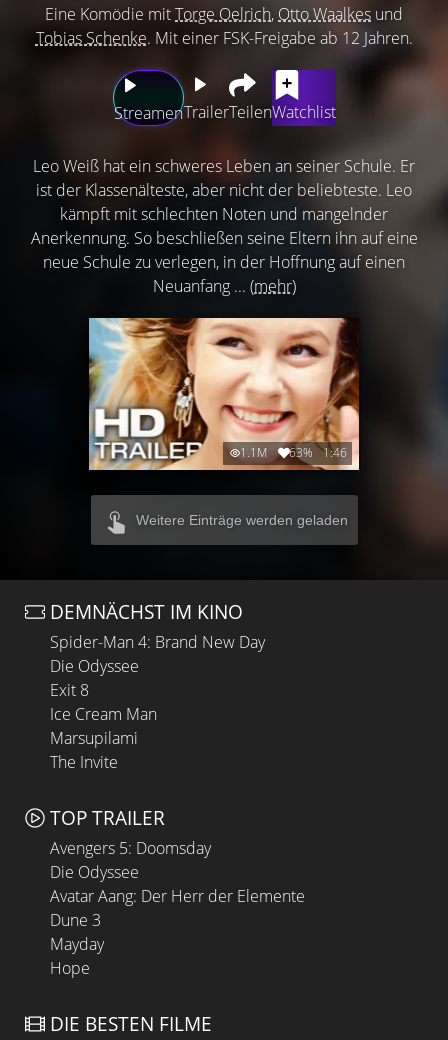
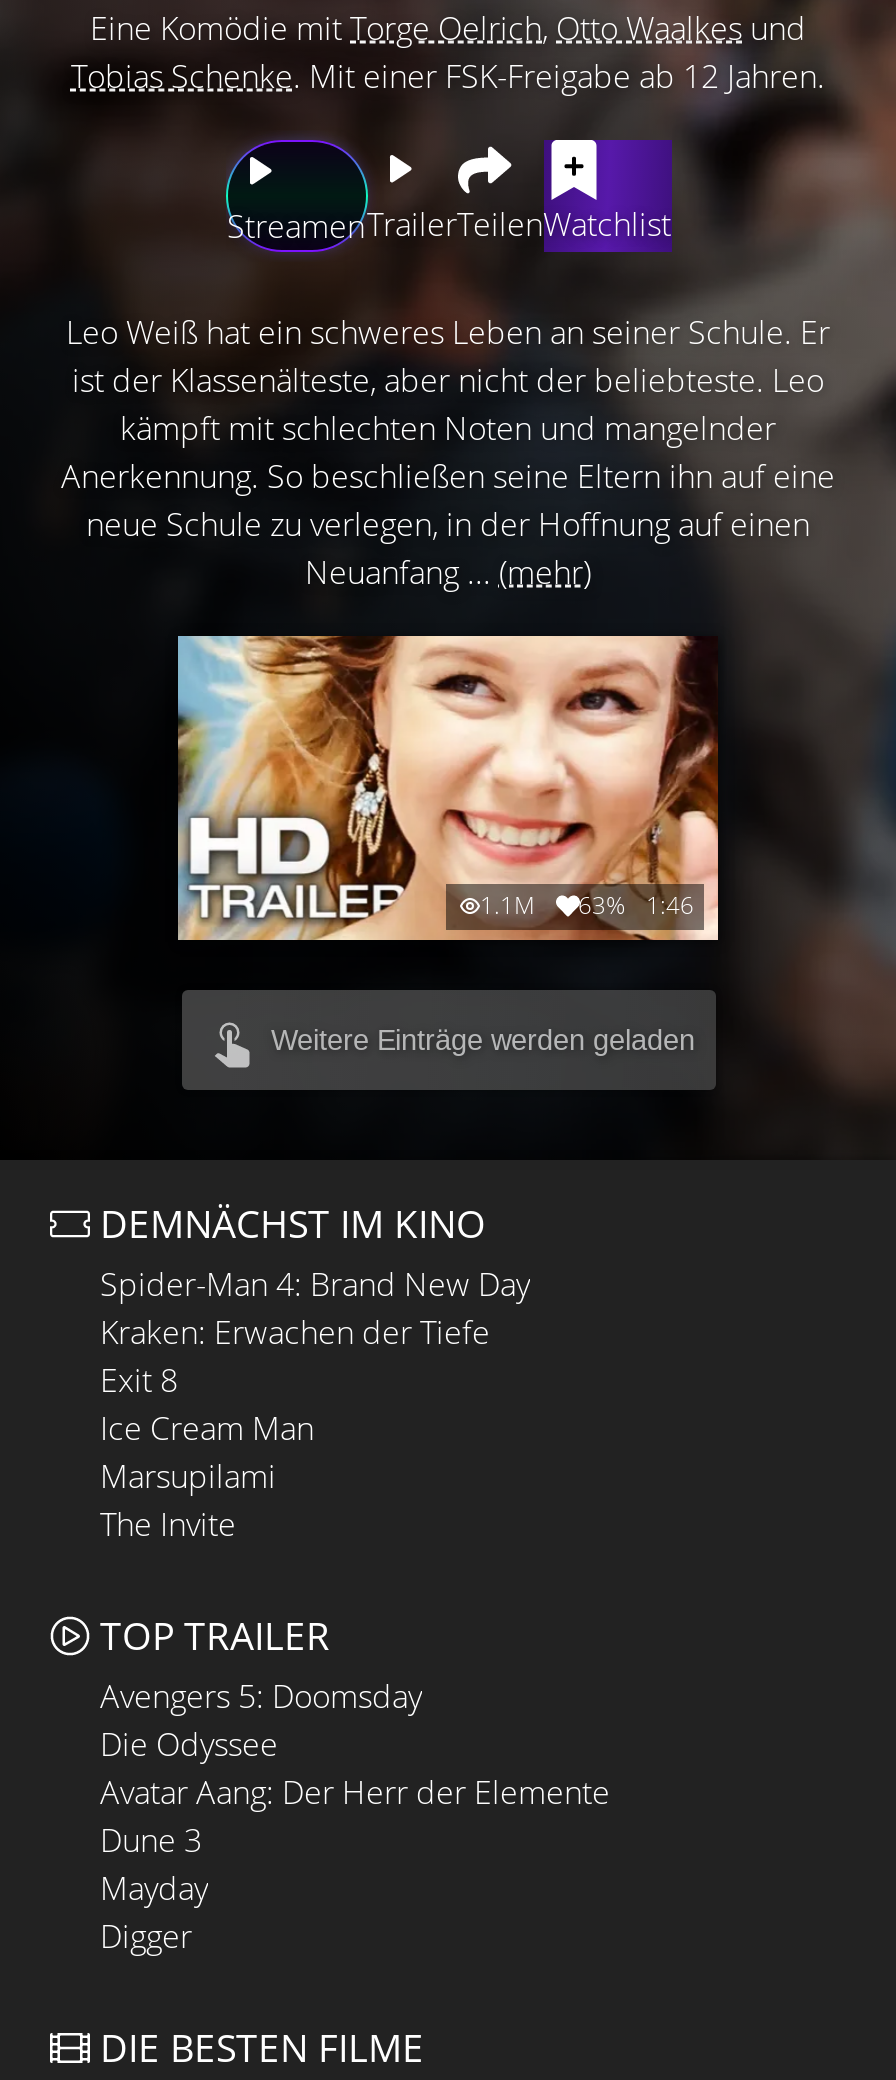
- Die Odyssee
+ Kraken: Erwachen der Tiefe

- Hope
+ Digger
